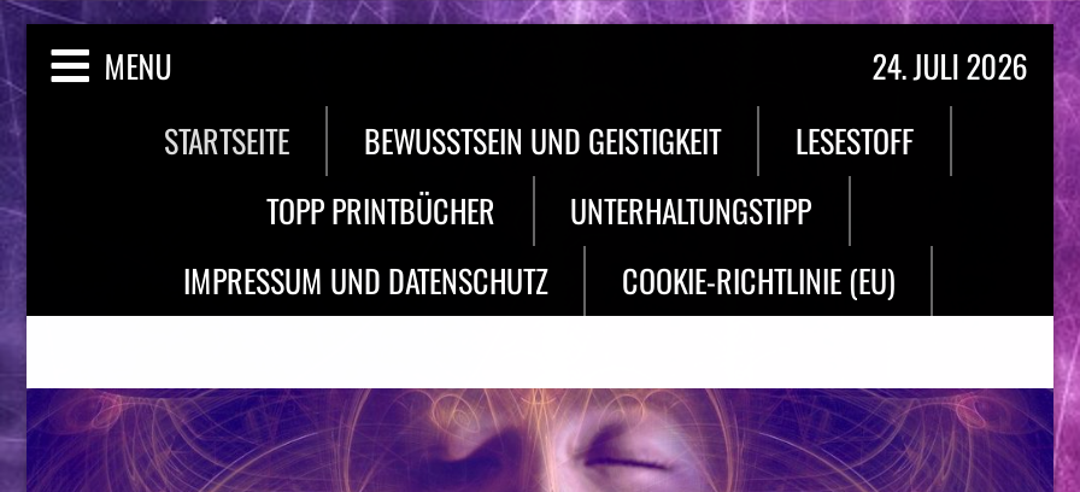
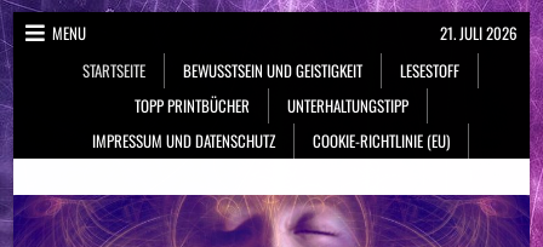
- 24. JULI 2026
+ 21. JULI 2026
